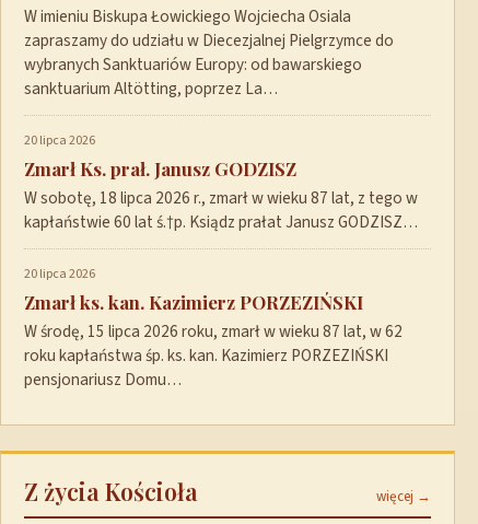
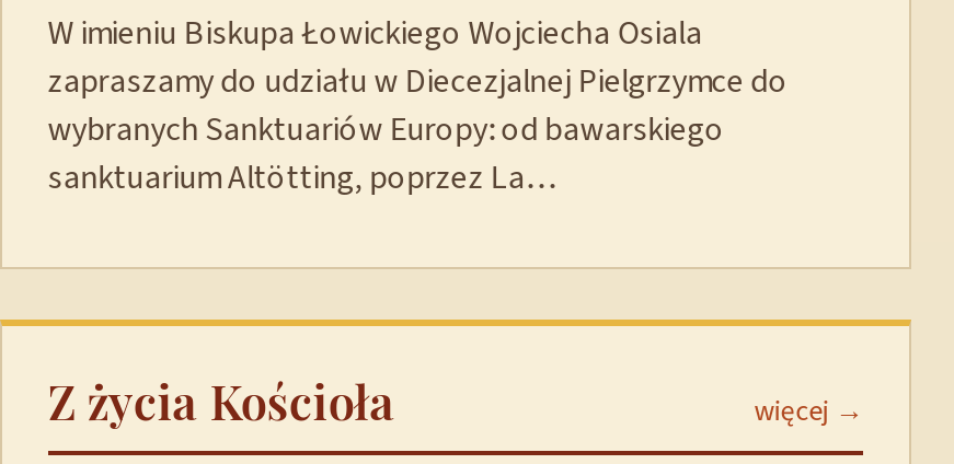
- 20 lipca 2026
- Zmarł Ks. prał. Janusz GODZISZ
- W sobotę, 18 lipca 2026 r., zmarł w wieku 87 lat, z tego w
- kapłaństwie 60 lat ś.†p. Ksiądz prałat Janusz GODZISZ…
- 20 lipca 2026
- Zmarł ks. kan. Kazimierz PORZEZIŃSKI
- W środę, 15 lipca 2026 roku, zmarł w wieku 87 lat, w 62
- roku kapłaństwa śp. ks. kan. Kazimierz PORZEZIŃSKI
- pensjonariusz Domu…
